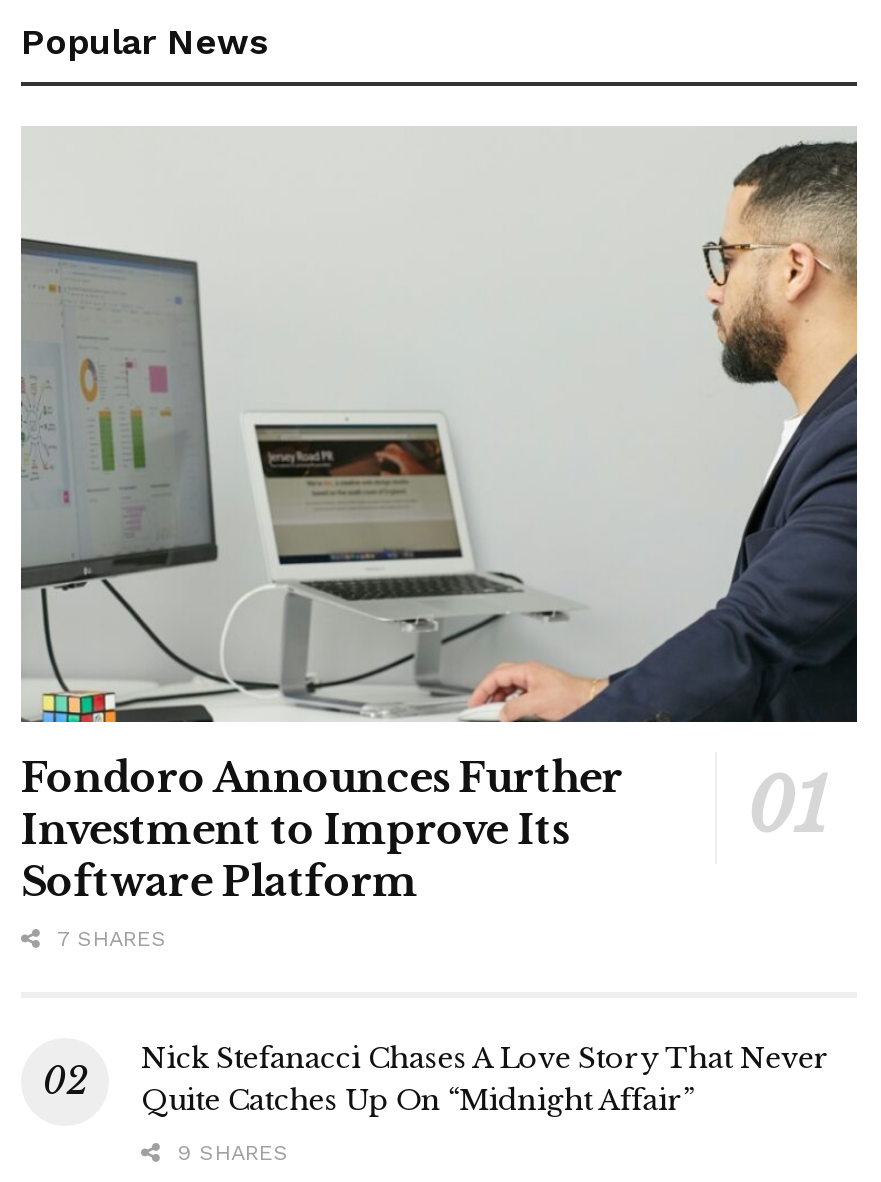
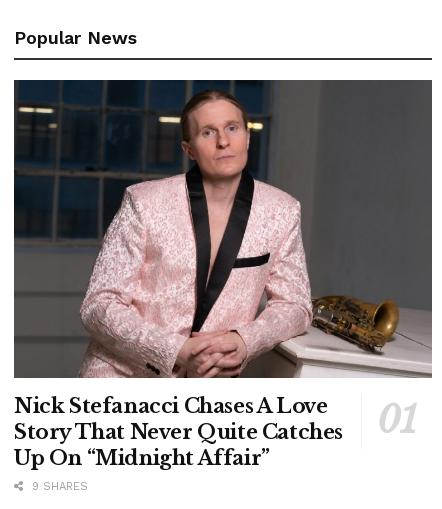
- [image]
- Fondoro Announces Further
- Investment to Improve Its
- Software Platform
- 7 SHARES
- Nick Stefanacci Chases A Love Story That Never
- Quite Catches Up On “Midnight Affair”
+ [image]
+ Nick Stefanacci Chases A Love
+ Story That Never Quite Catches
+ Up On “Midnight Affair”
